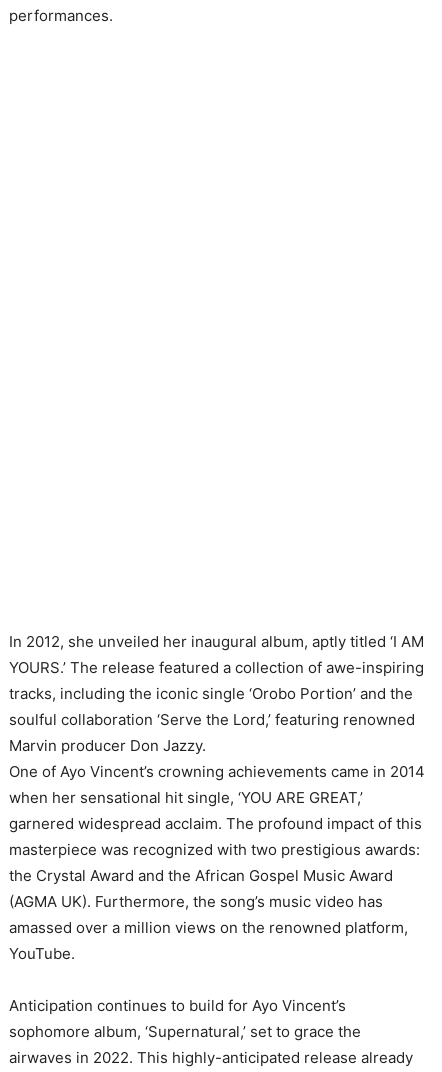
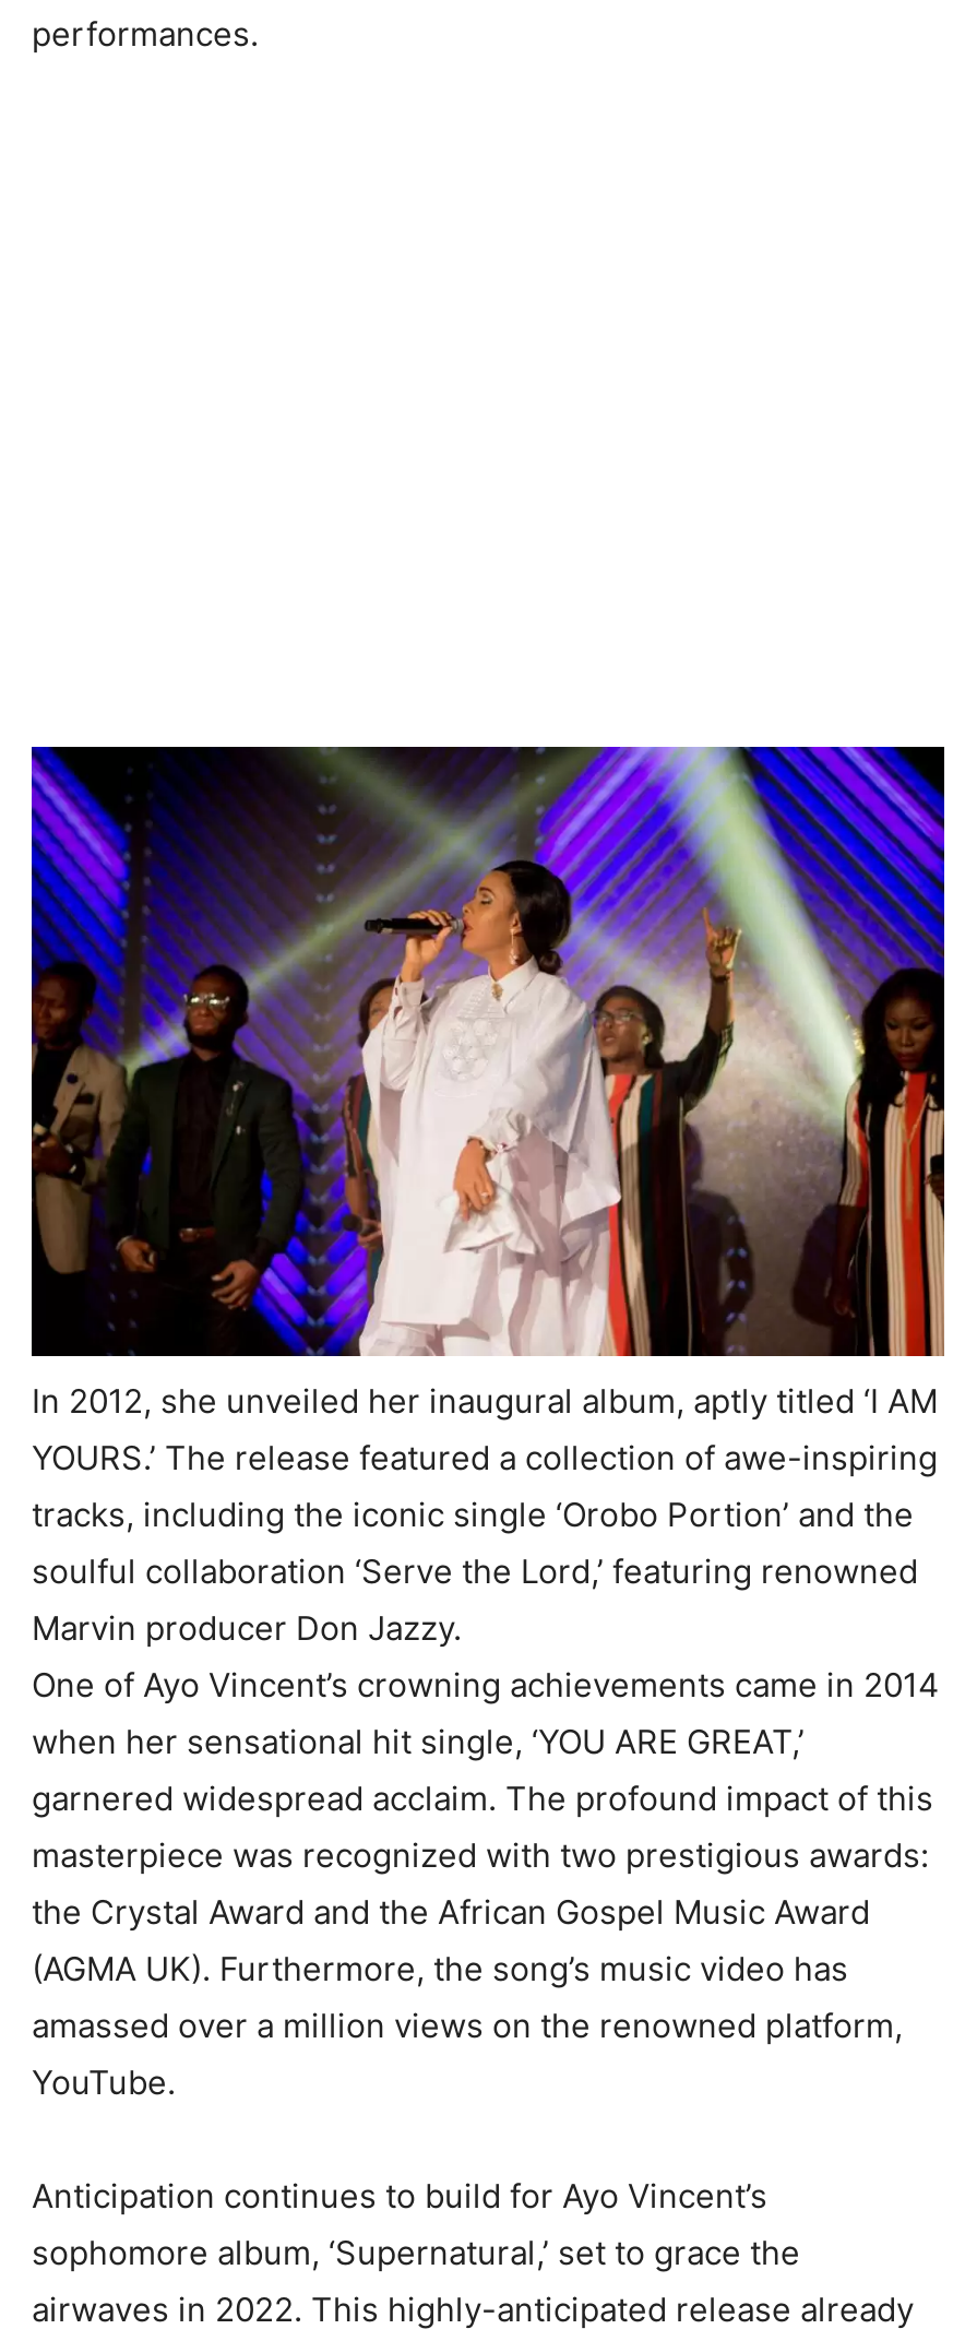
+ [image]
